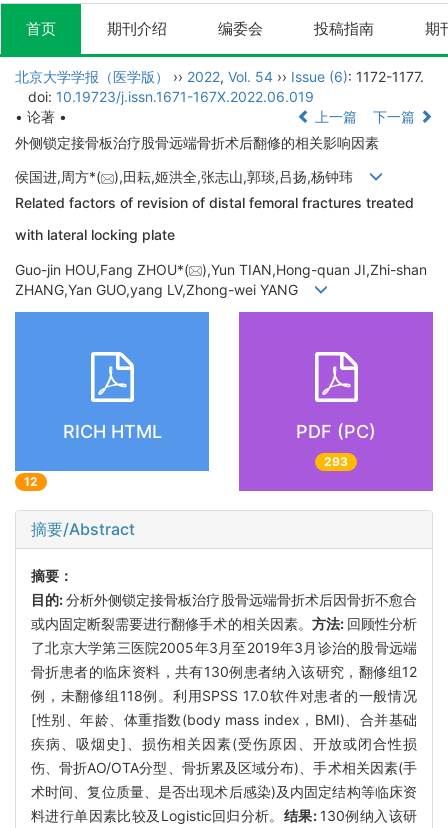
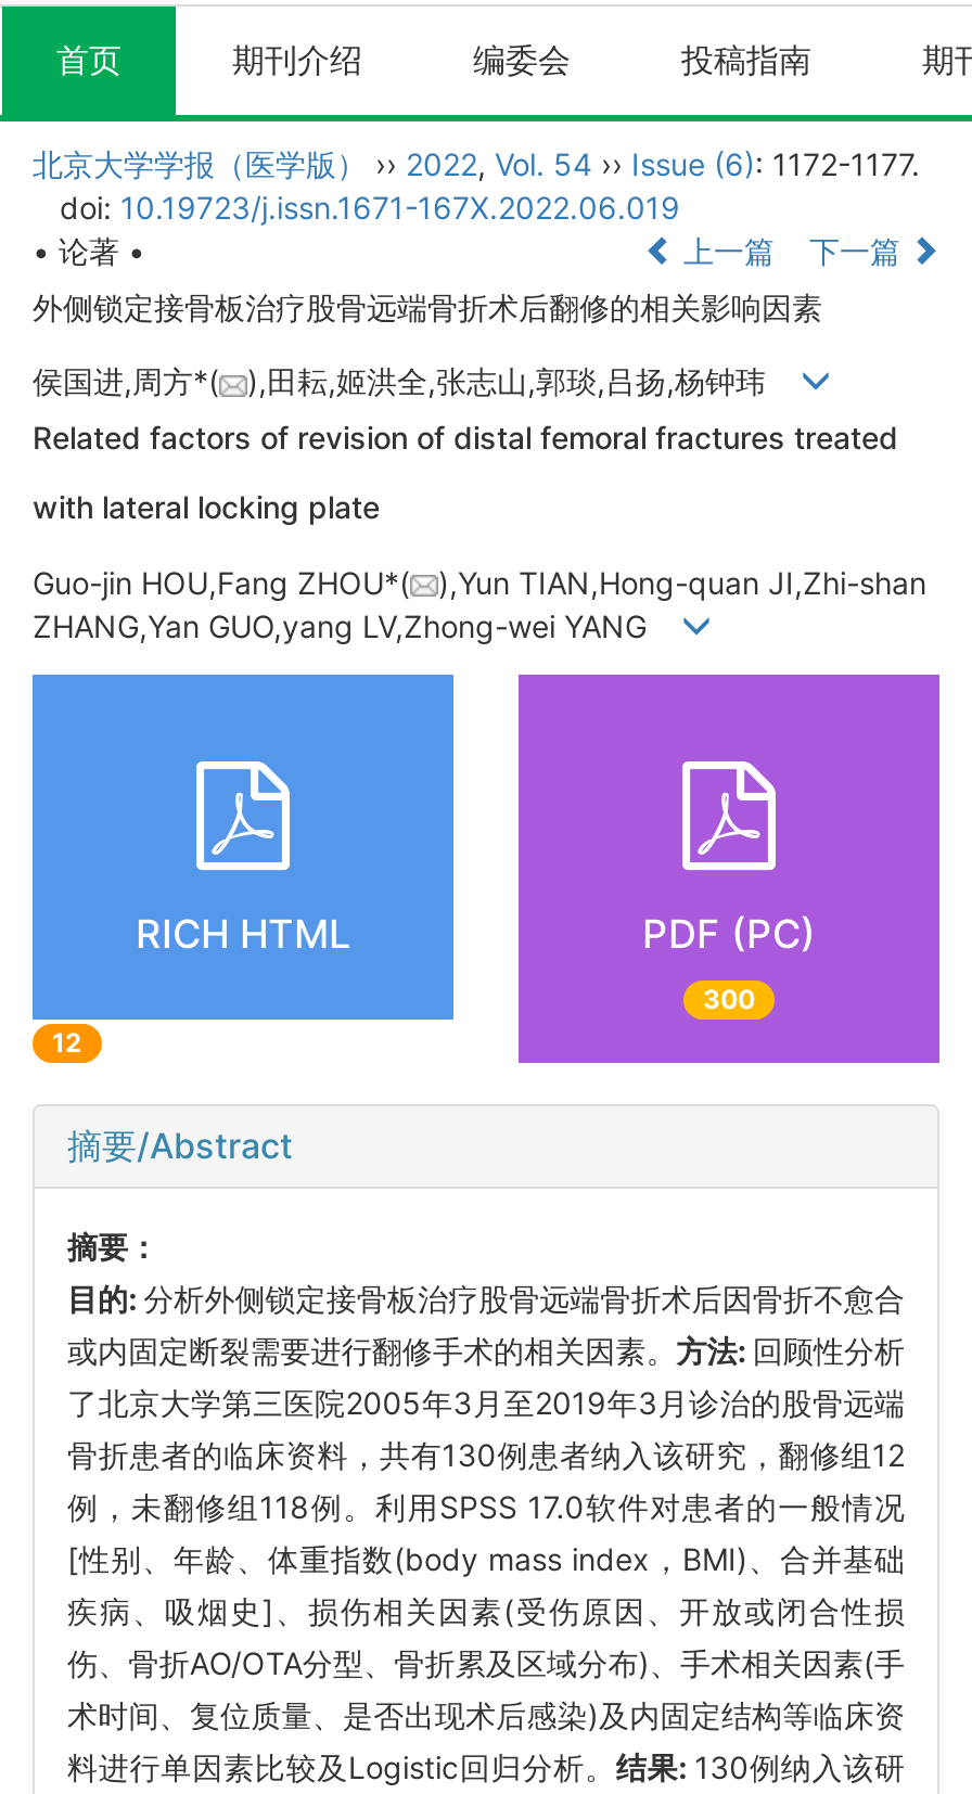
- 293
+ 300
